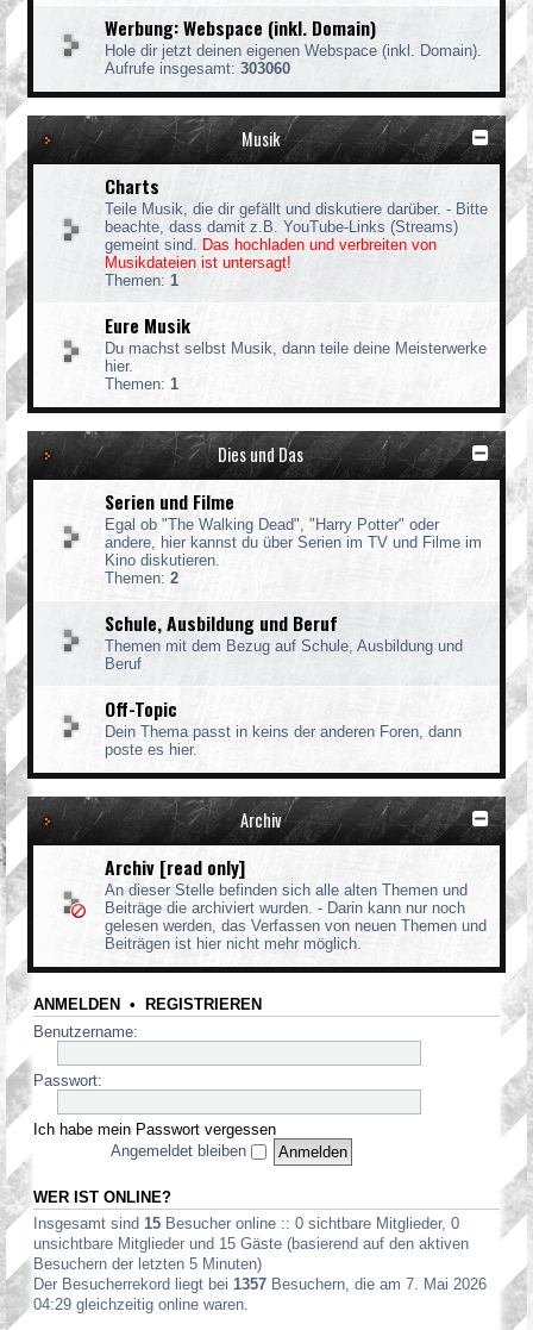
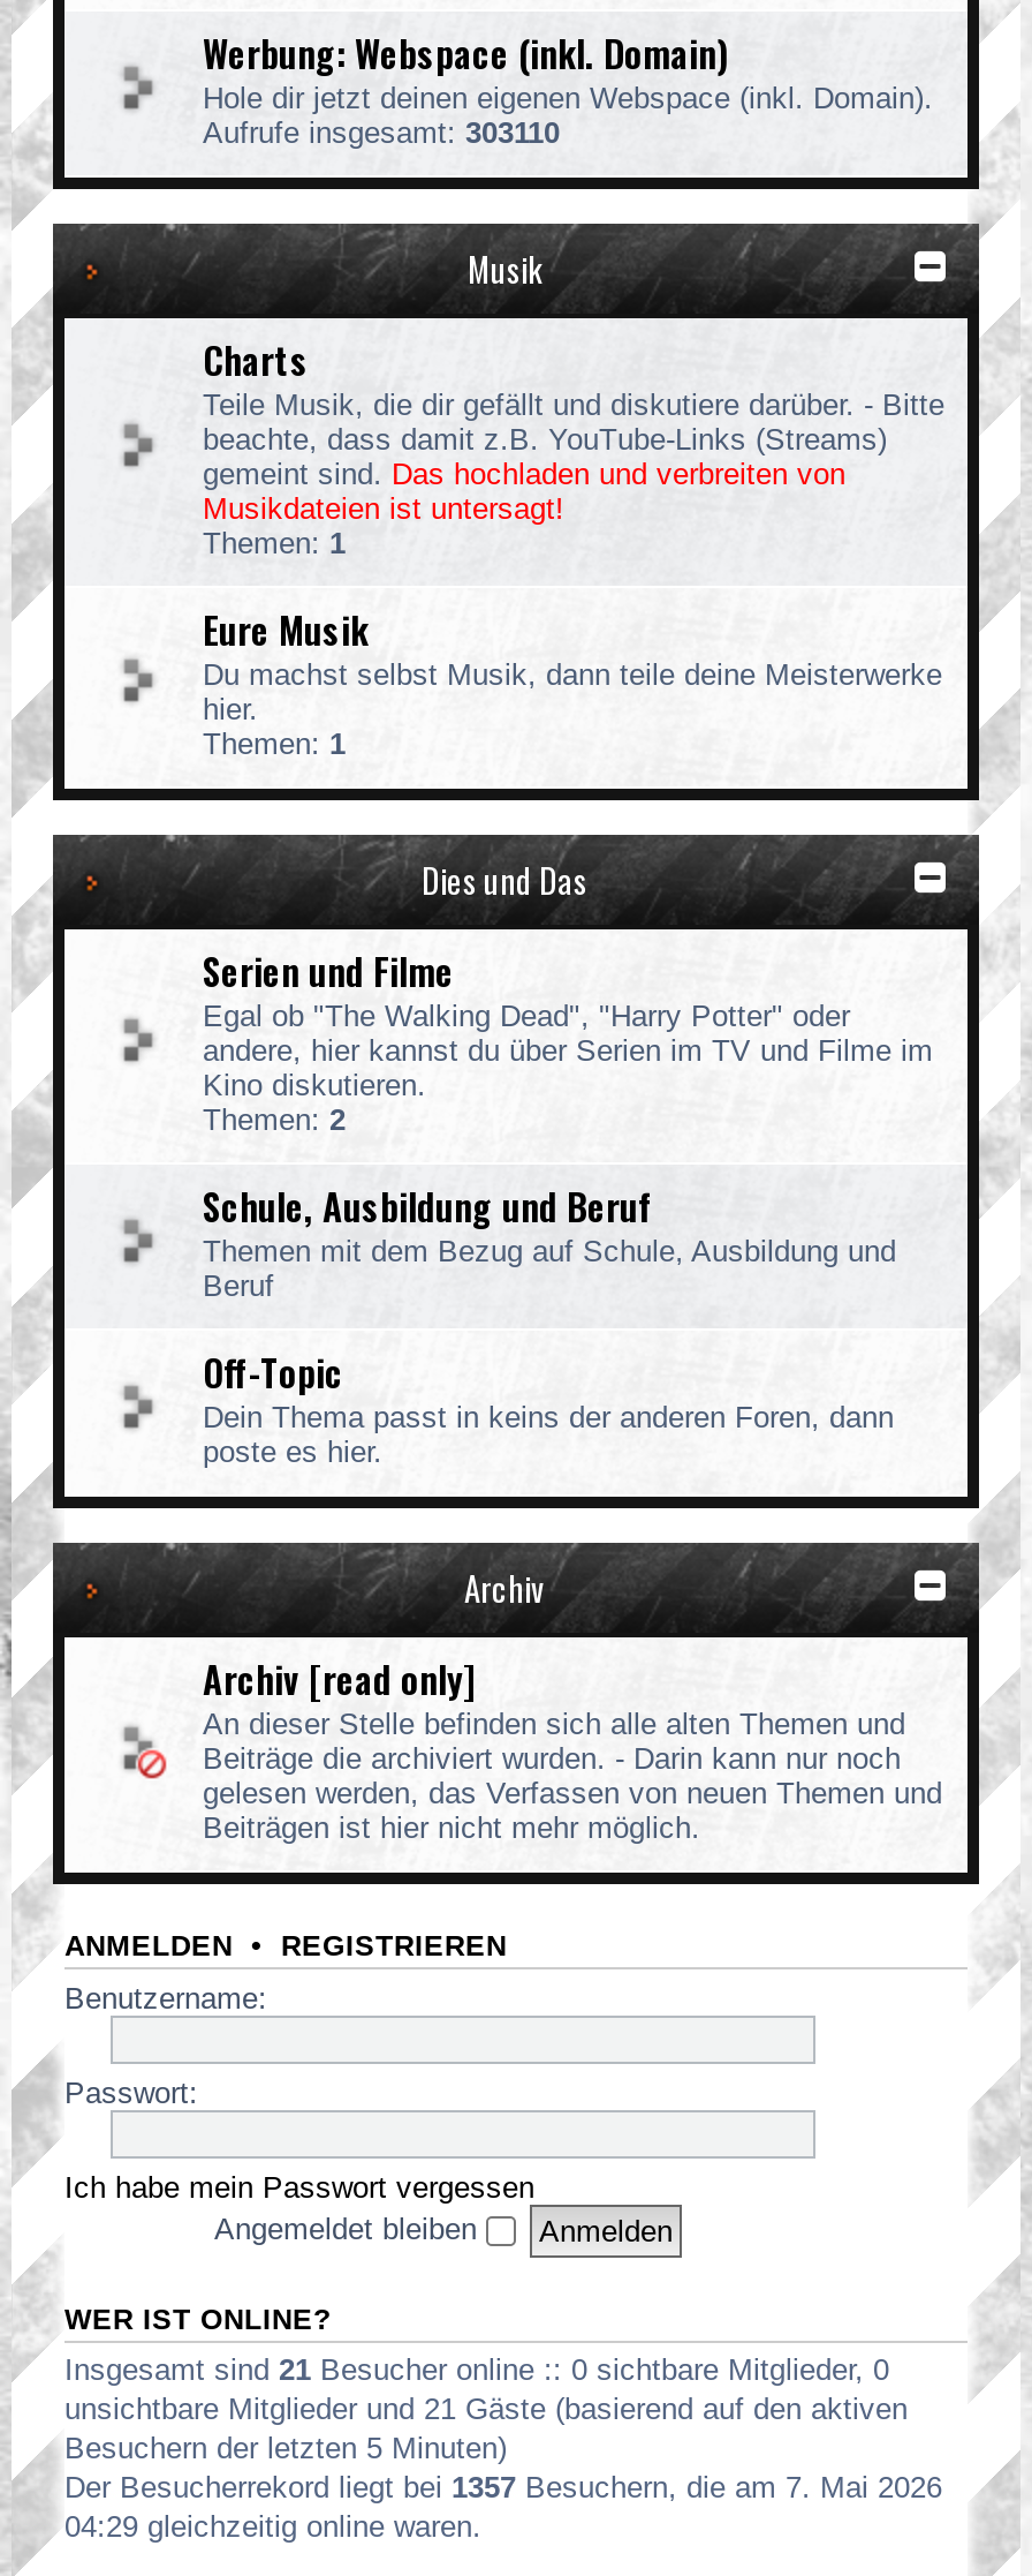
- Aufrufe insgesamt: 303060
+ Aufrufe insgesamt: 303110

- Insgesamt sind 15 Besucher online :: 0 sichtbare Mitglieder, 0
+ Insgesamt sind 21 Besucher online :: 0 sichtbare Mitglieder, 0

- unsichtbare Mitglieder und 15 Gäste (basierend auf den aktiven
+ unsichtbare Mitglieder und 21 Gäste (basierend auf den aktiven
